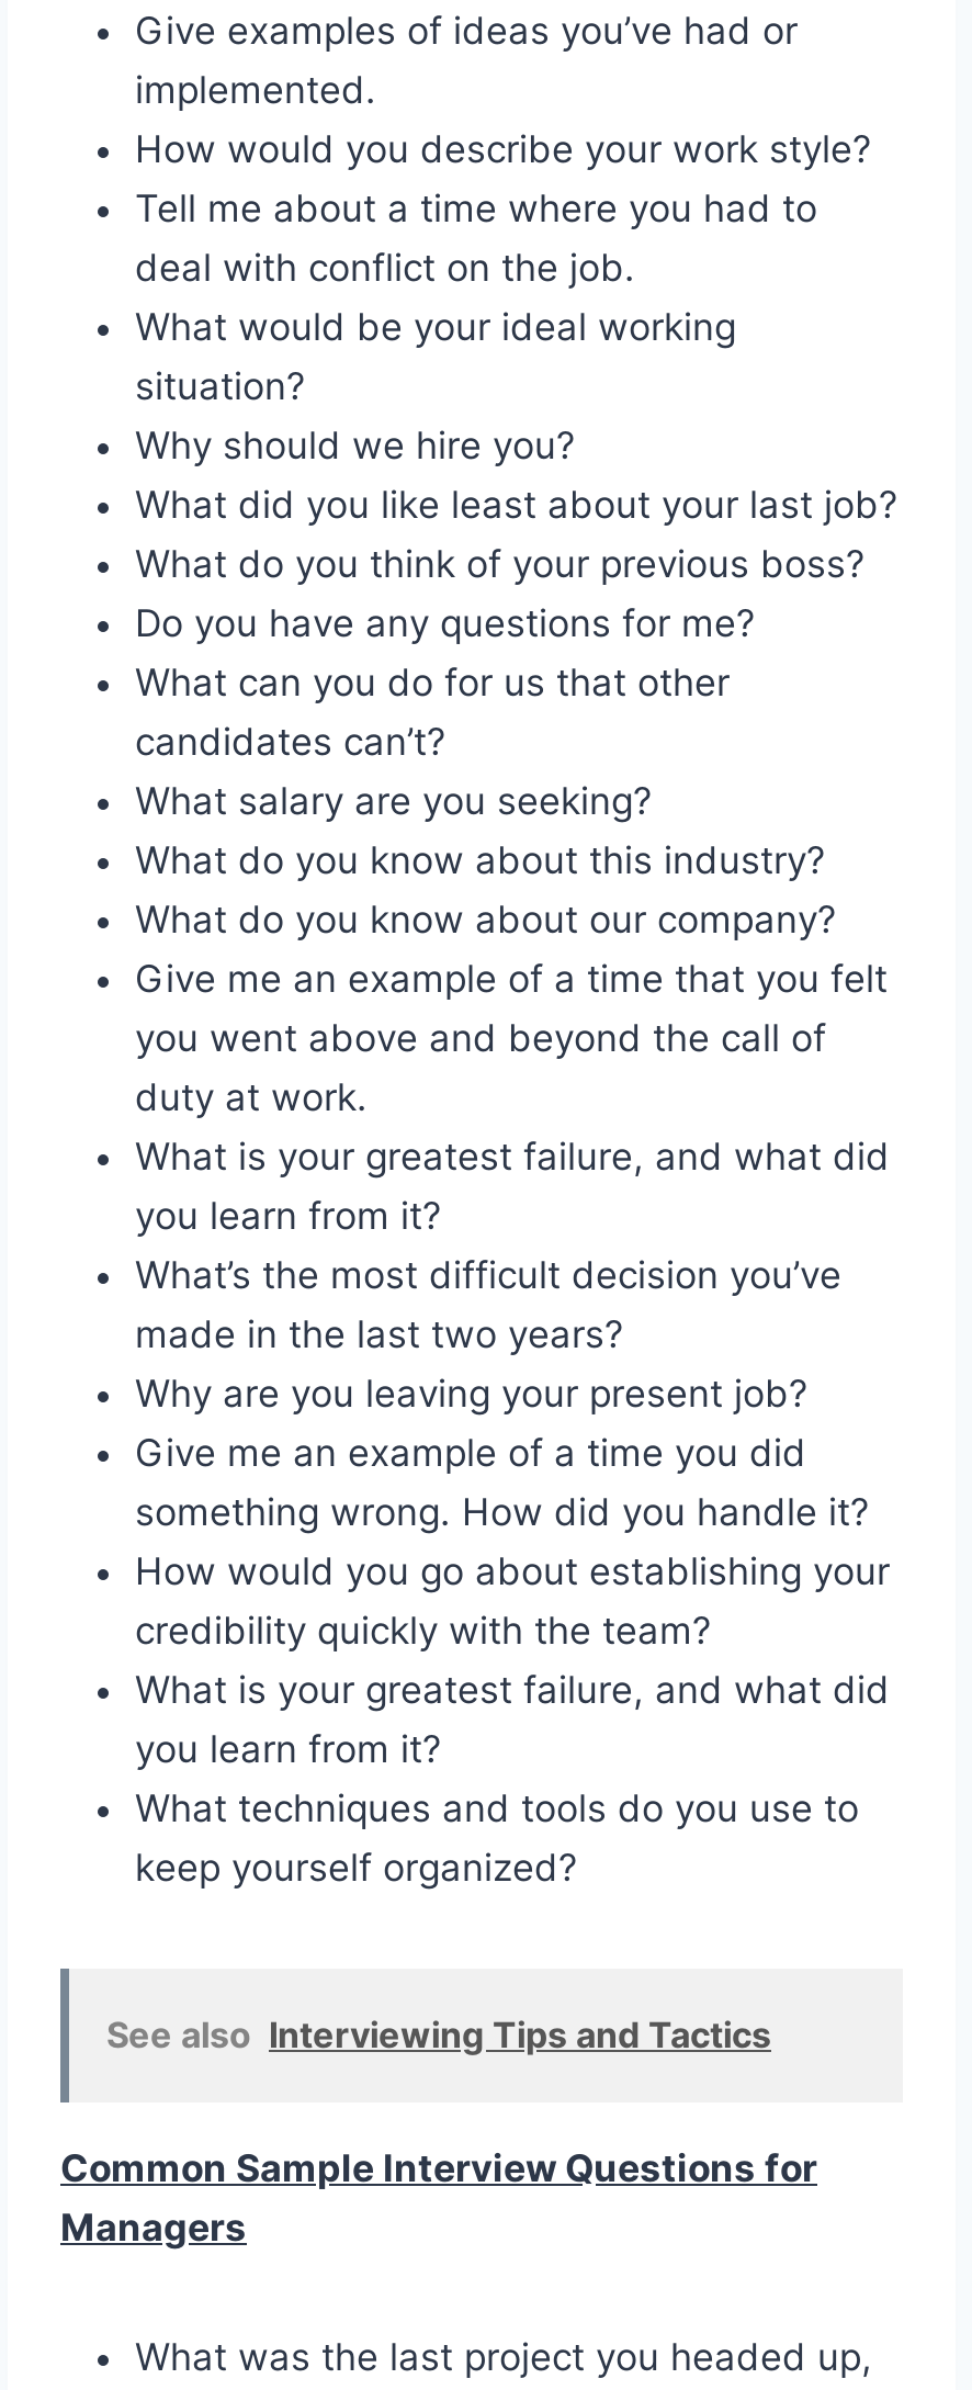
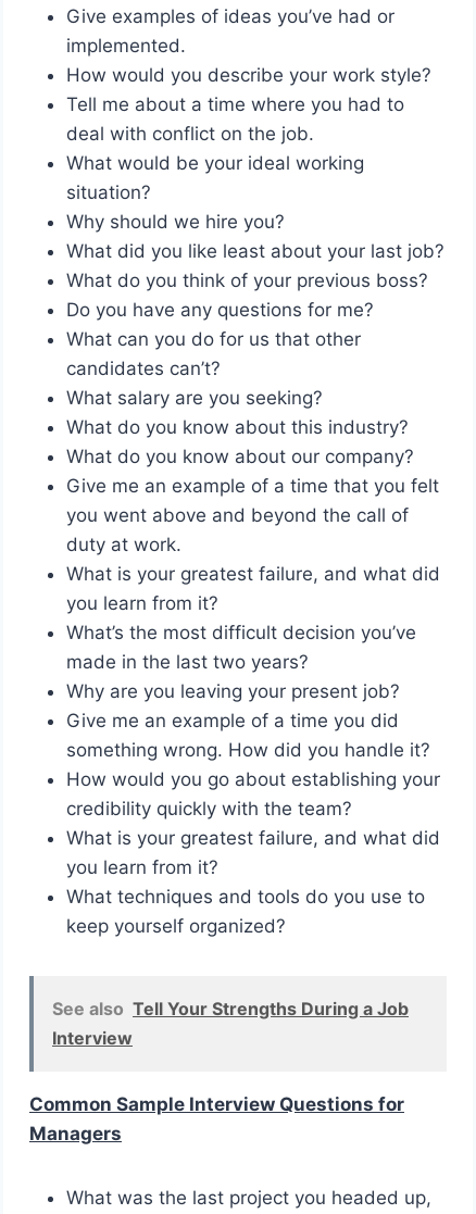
- See also Interviewing Tips and Tactics
+ See also Tell Your Strengths During a Job
+ Interview
